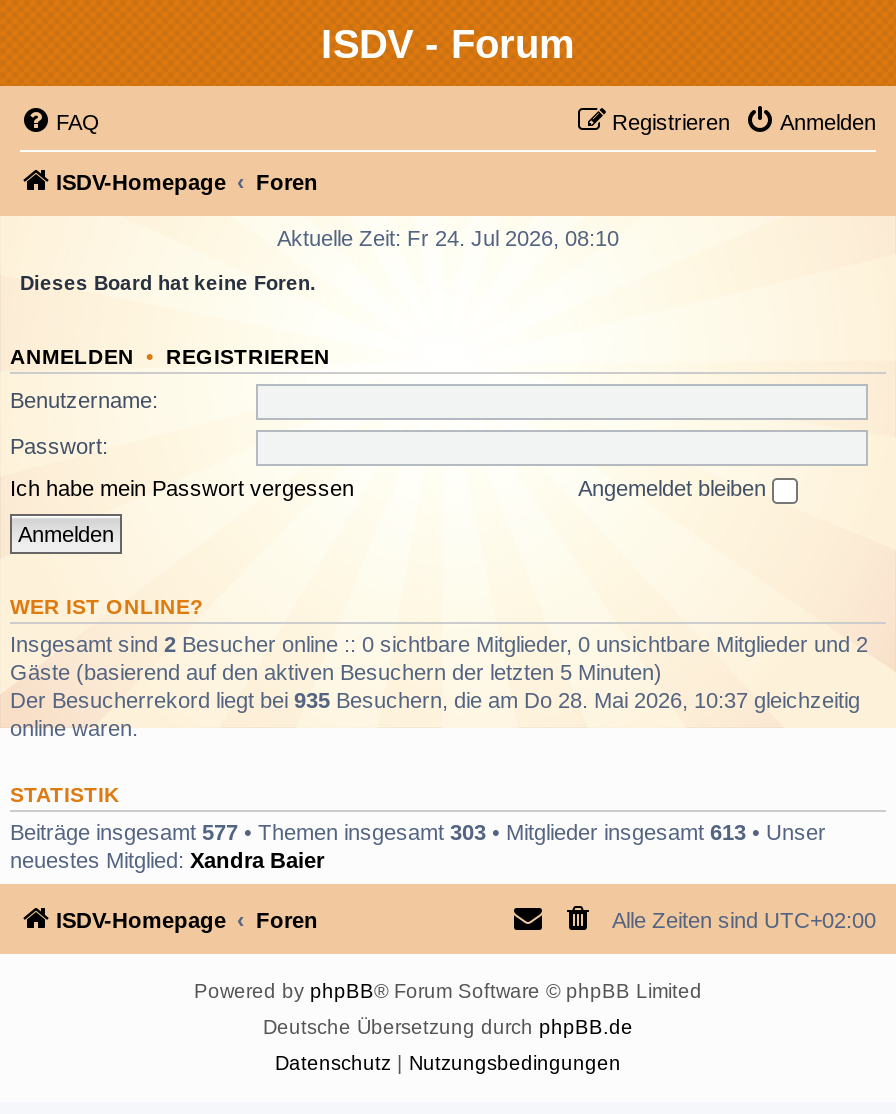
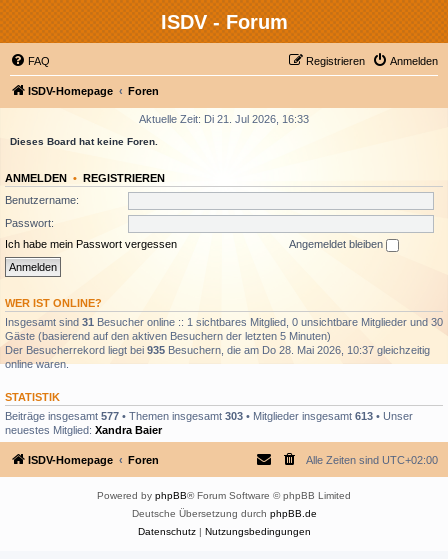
- Aktuelle Zeit: Fr 24. Jul 2026, 08:10
+ Aktuelle Zeit: Di 21. Jul 2026, 16:33

- Insgesamt sind 2 Besucher online :: 0 sichtbare Mitglieder, 0 unsichtbare Mitglieder und 2
+ Insgesamt sind 31 Besucher online :: 1 sichtbares Mitglied, 0 unsichtbare Mitglieder und 30
